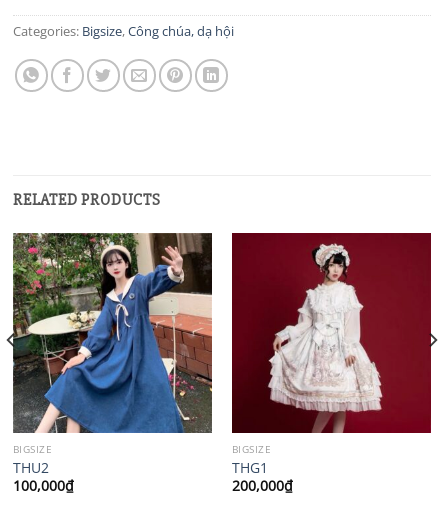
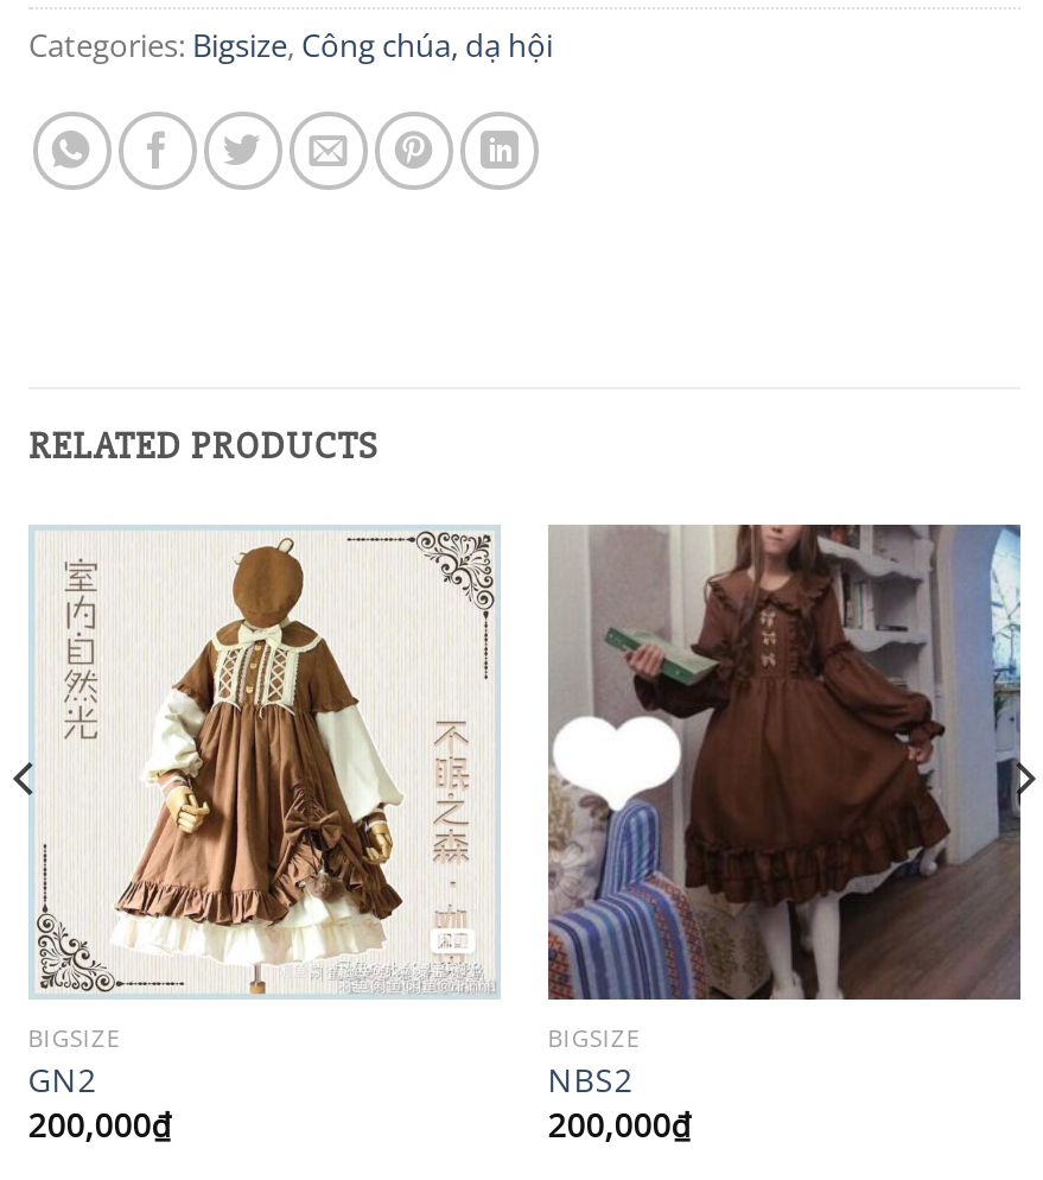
- [image]
- THU2
- 100,000₫
+ [image]
+ GN2
+ 200,000₫

- [image]
- THG1
+ [image]
+ NBS2
